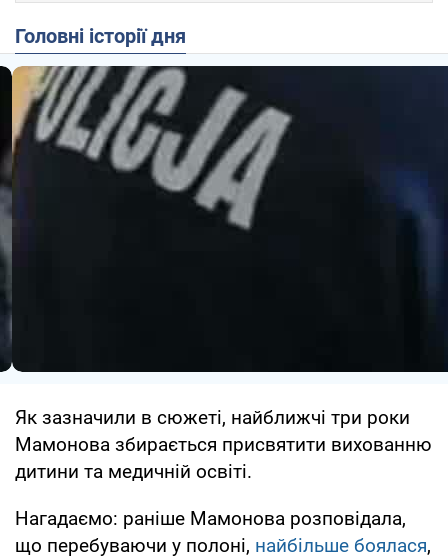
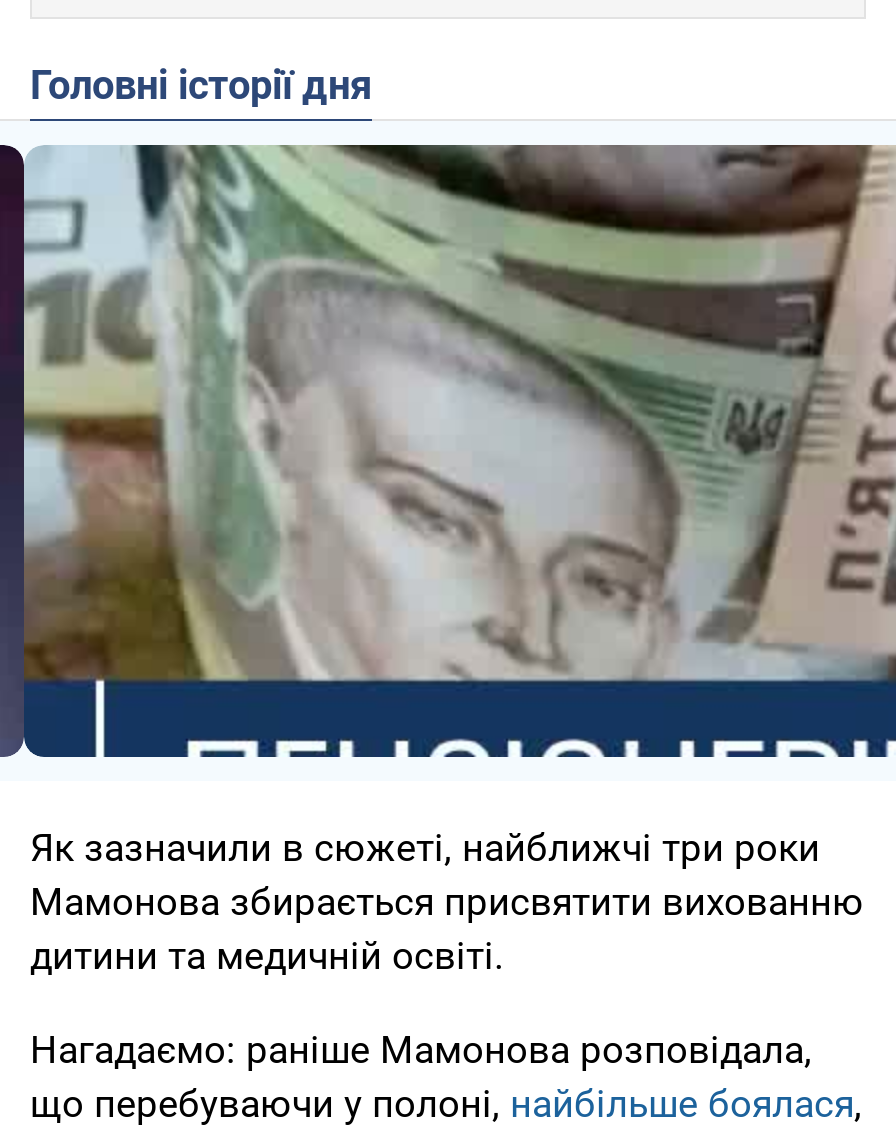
- [image]
+ [image]
